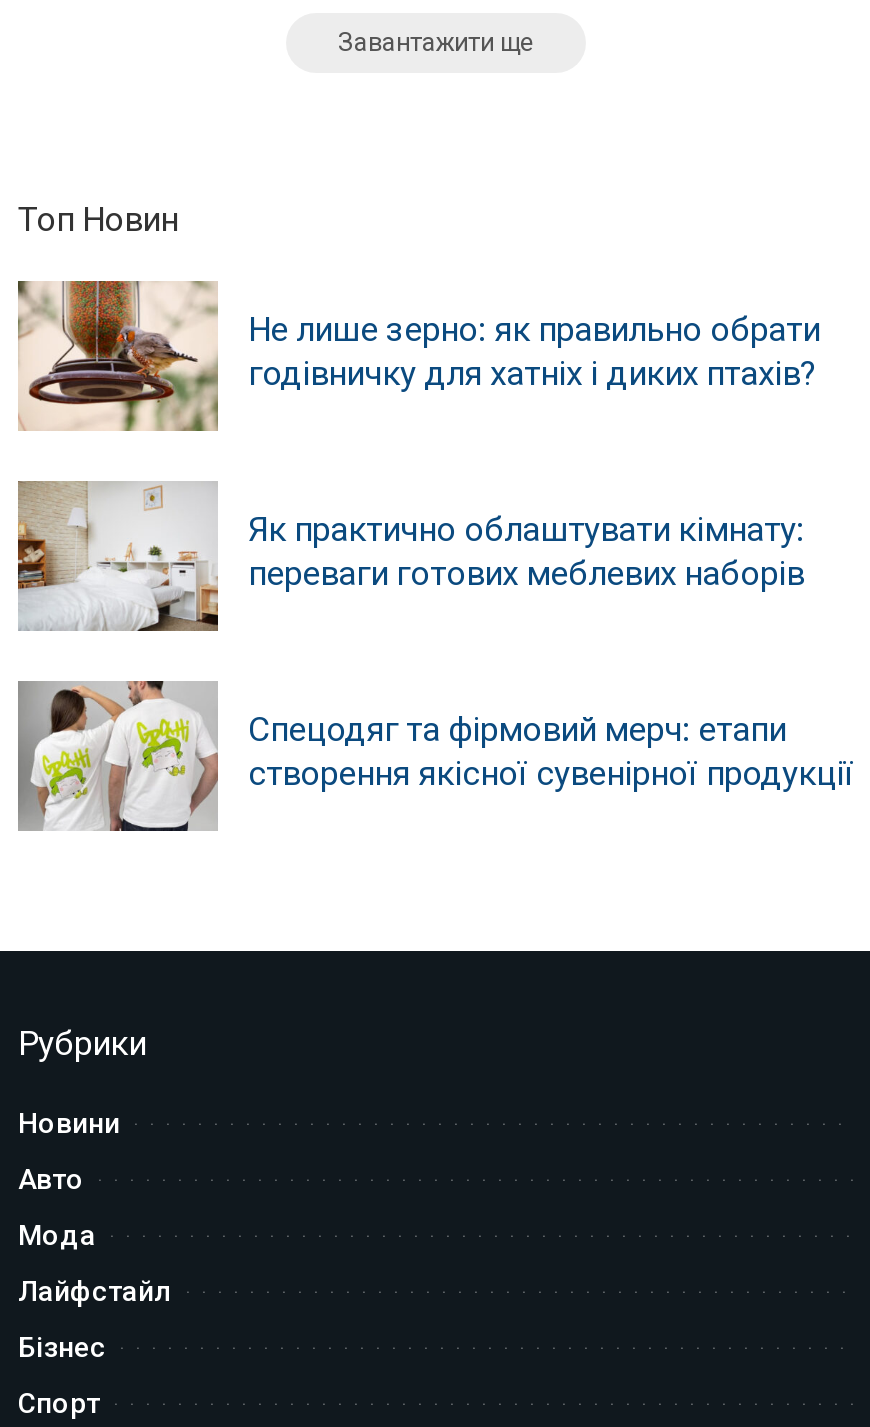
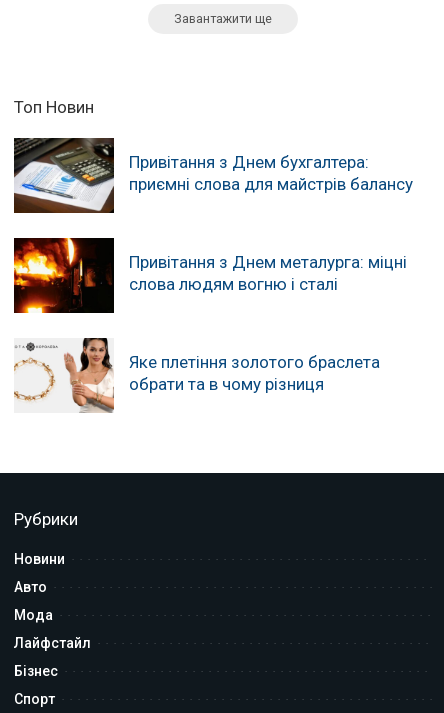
- [image]
- Не лише зерно: як правильно обрати
- годівничку для хатніх і диких птахів?
+ [image]
+ Привітання з Днем бухгалтера:
+ приємні слова для майстрів балансу

- [image]
- Як практично облаштувати кімнату:
- переваги готових меблевих наборів
+ [image]
+ Привітання з Днем металурга: міцні
+ слова людям вогню і сталі

- [image]
- Спецодяг та фірмовий мерч: етапи
- створення якісної сувенірної продукції
+ [image]
+ Яке плетіння золотого браслета
+ обрати та в чому різниця
